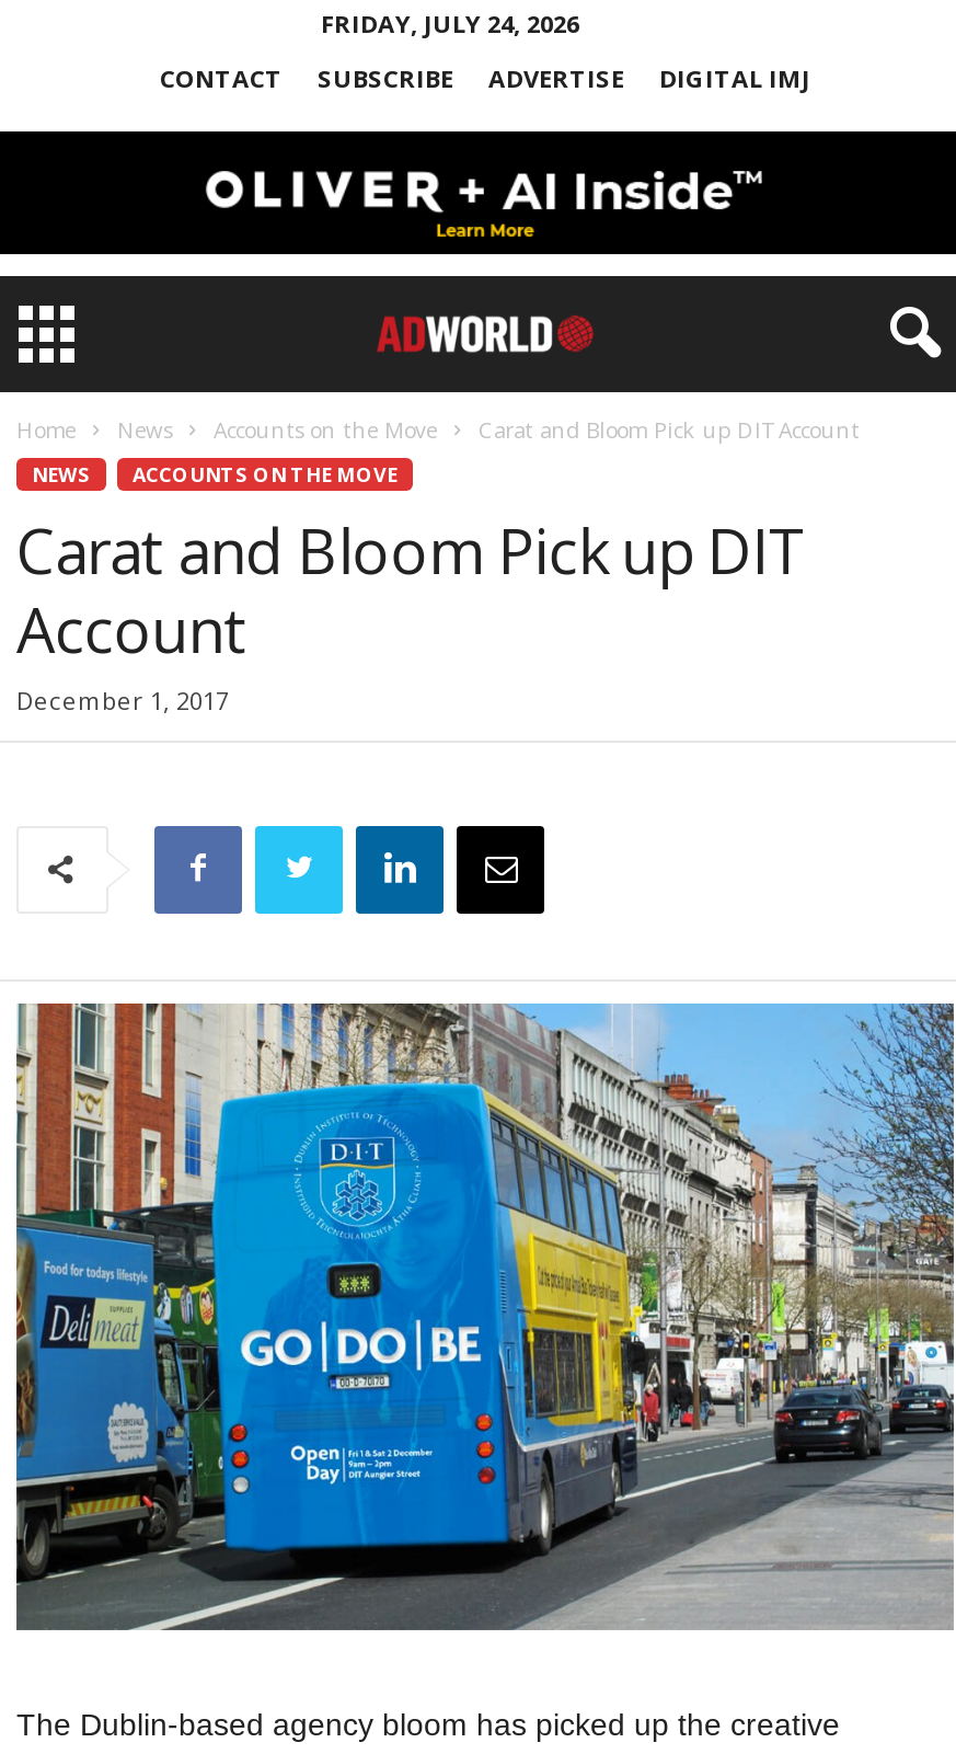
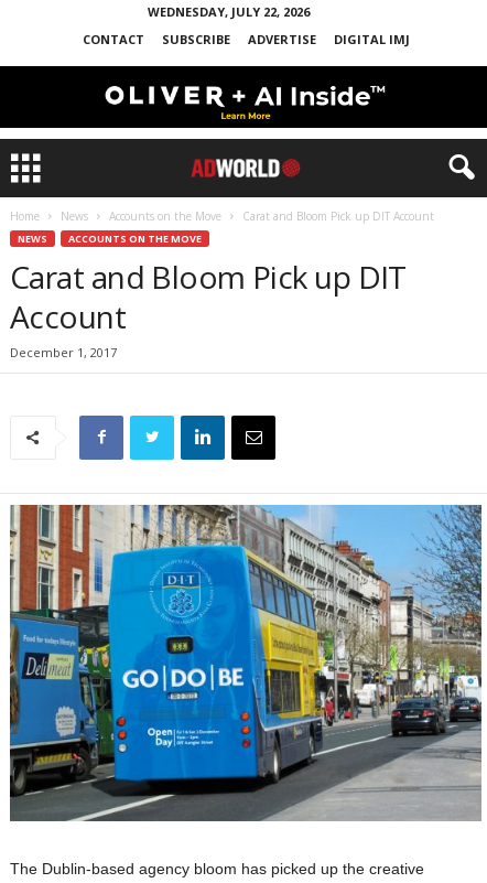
- FRIDAY, JULY 24, 2026
+ WEDNESDAY, JULY 22, 2026
